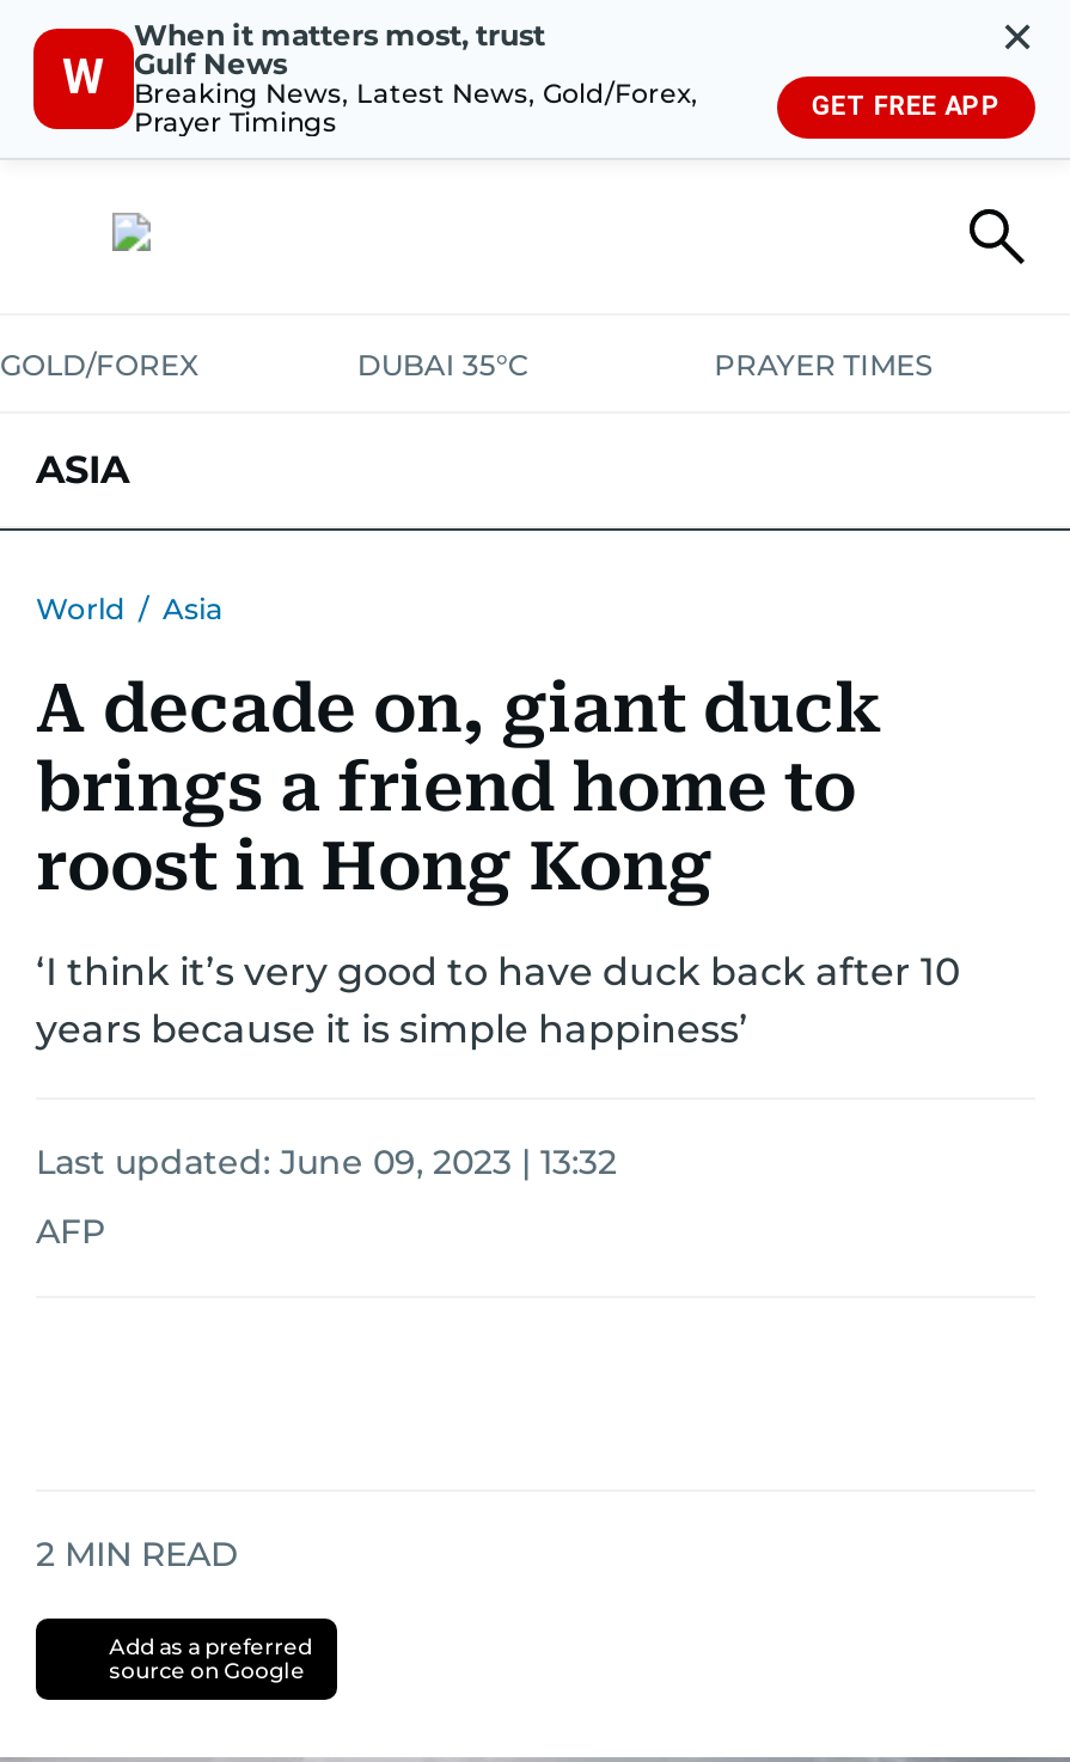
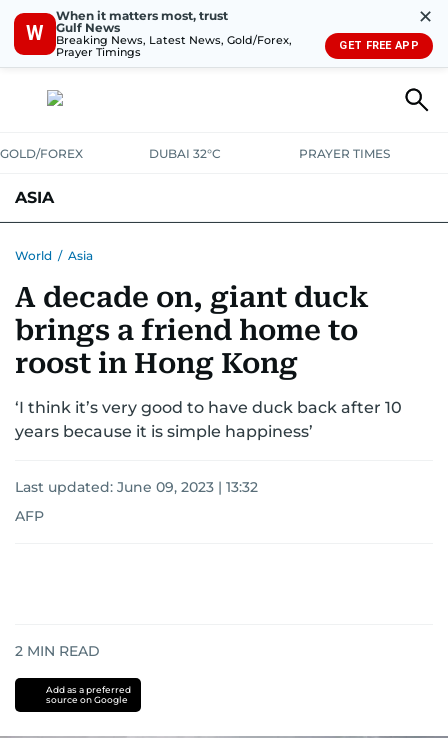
- DUBAI 35°C
+ DUBAI 32°C
